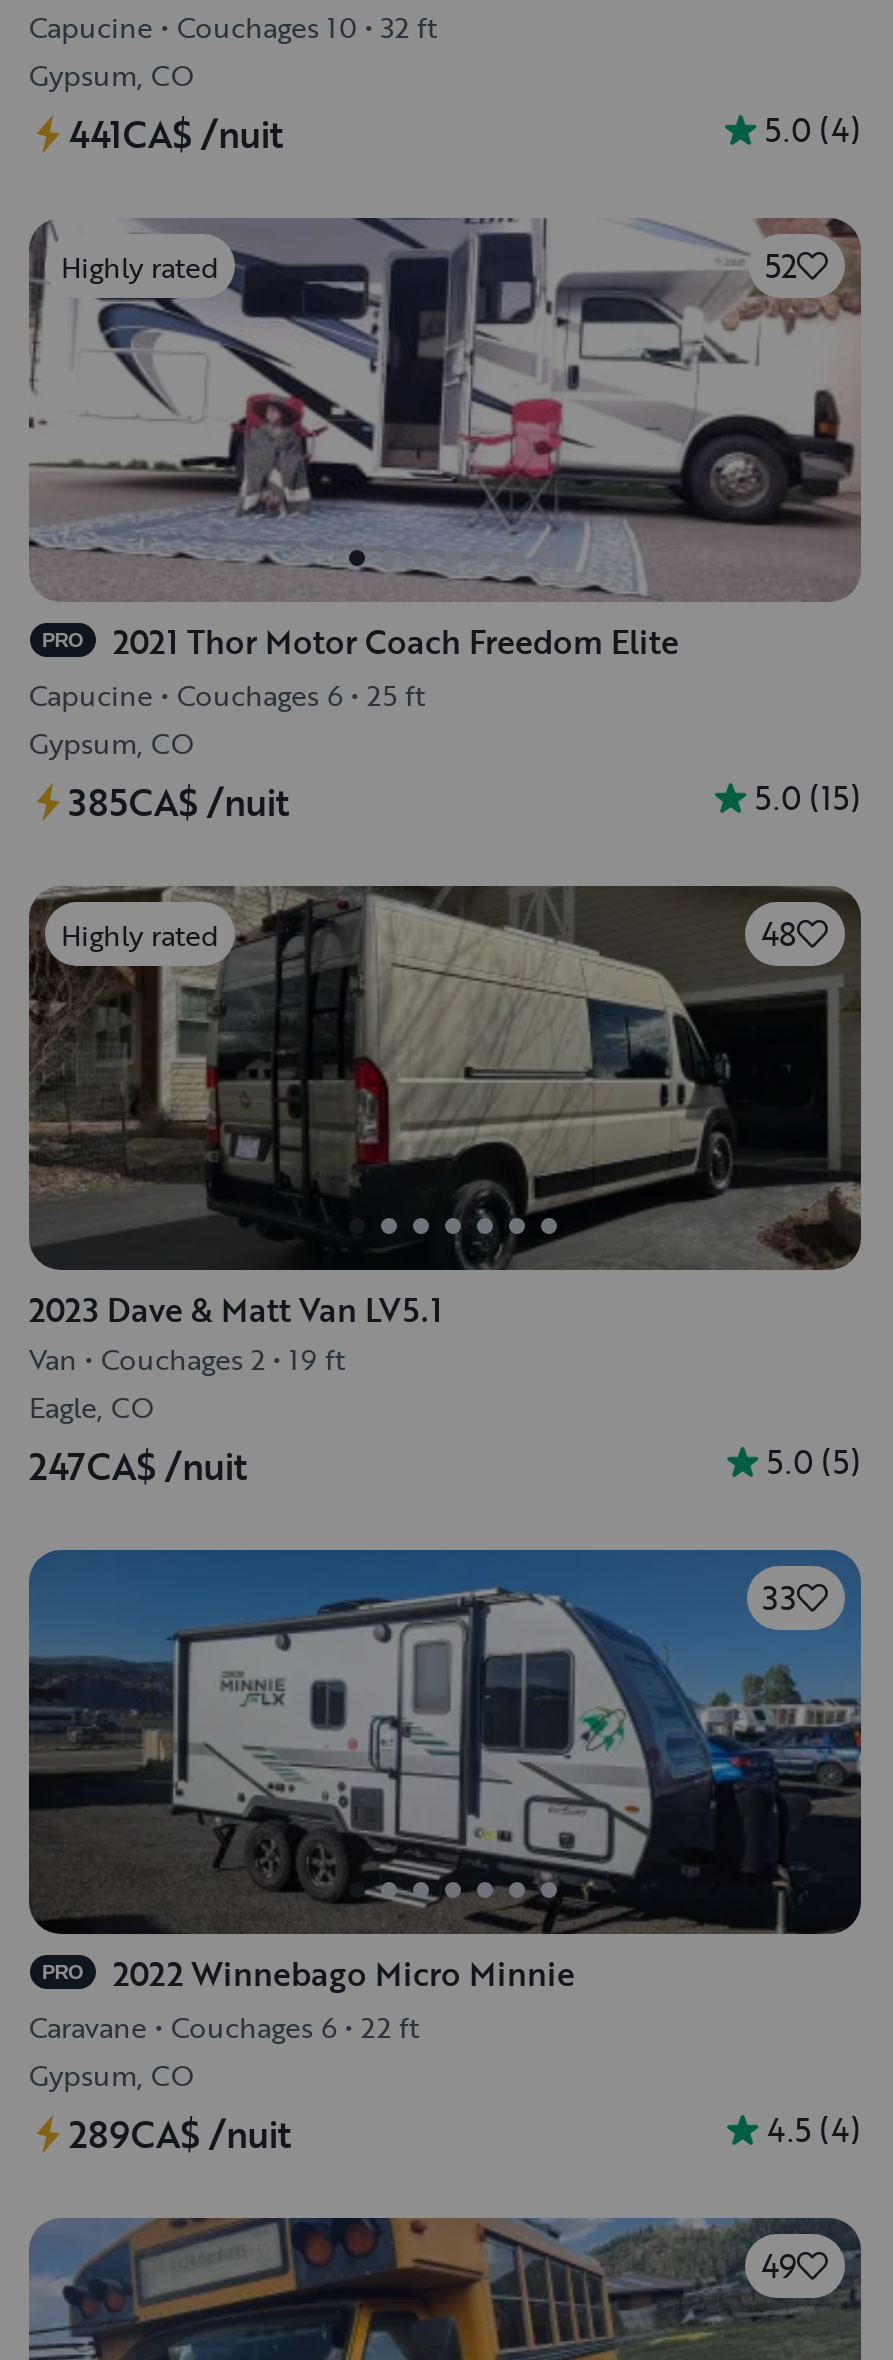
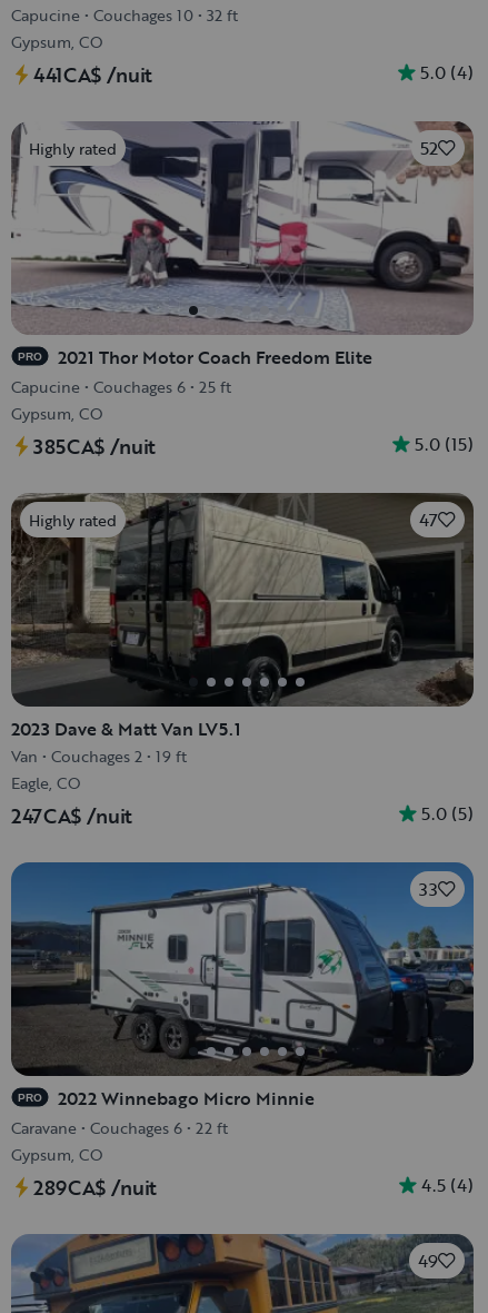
- 48
+ 47
